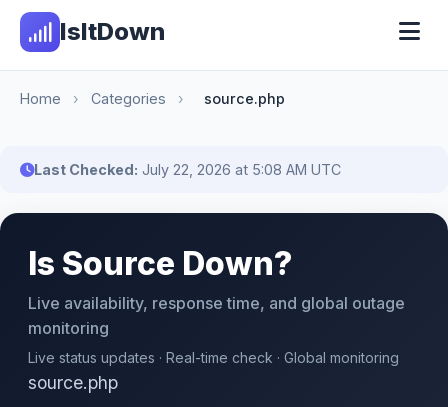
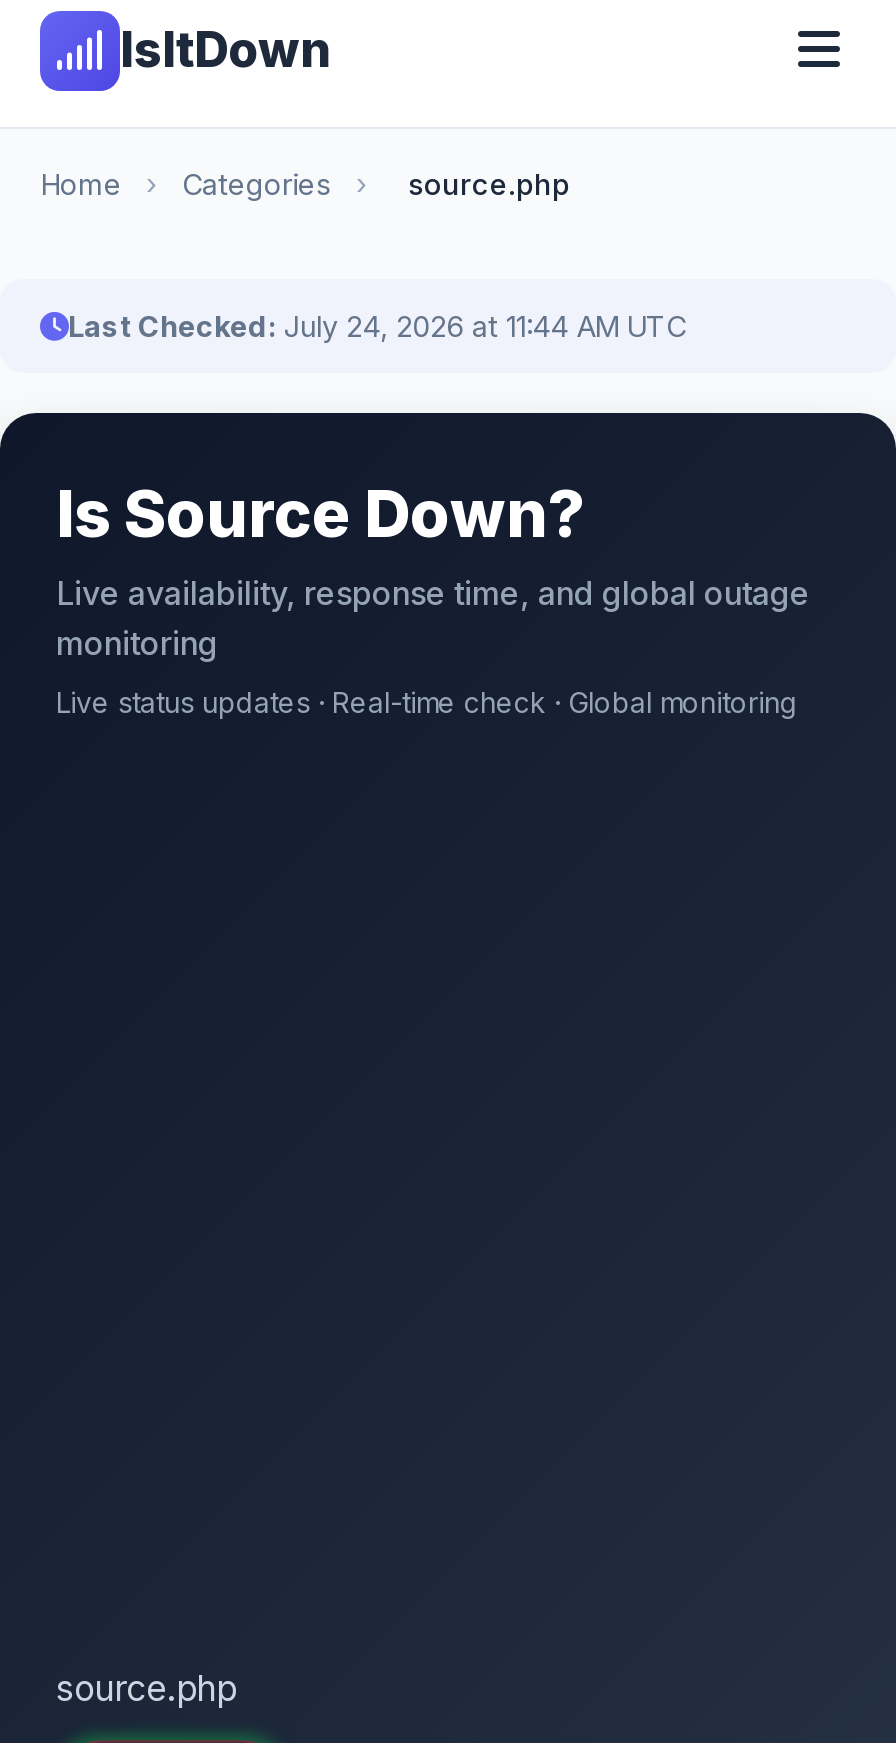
- Last Checked: July 22, 2026 at 5:08 AM UTC
+ Last Checked: July 24, 2026 at 11:44 AM UTC
